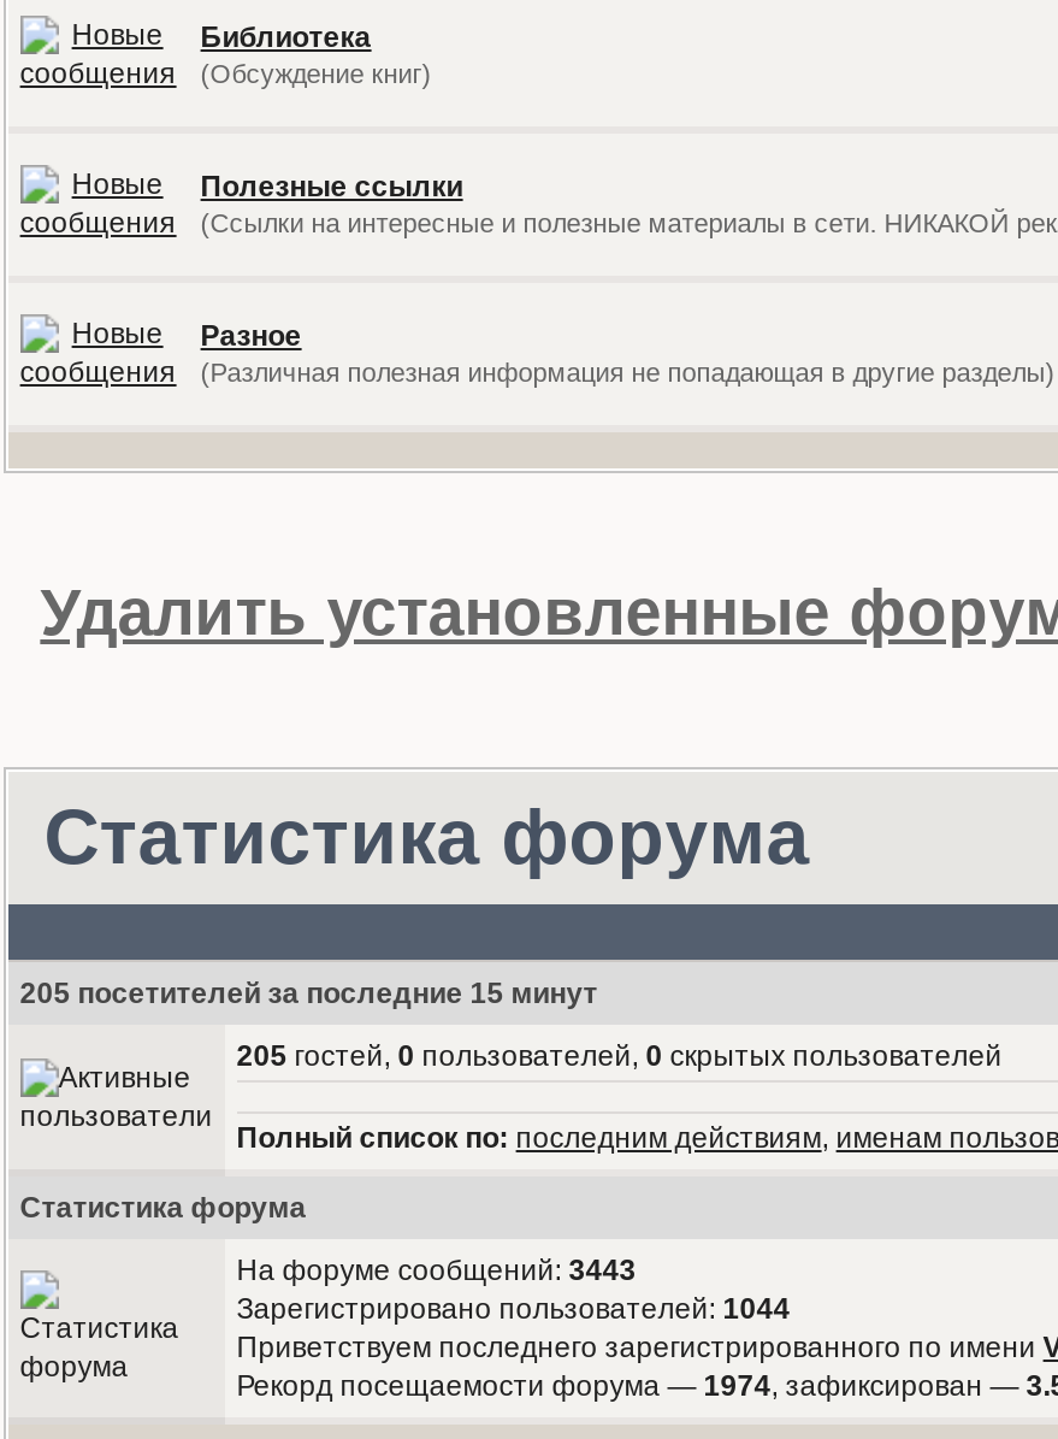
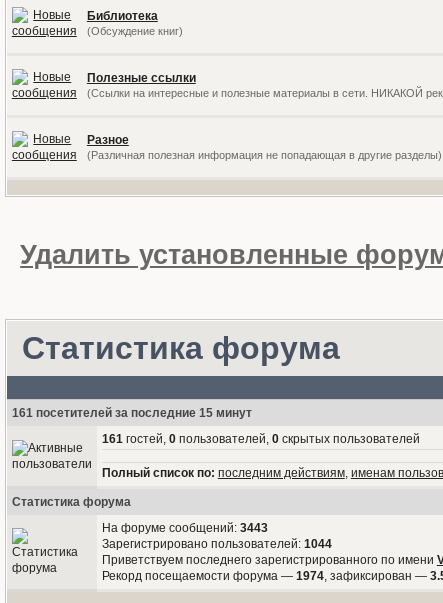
- 205 посетителей за последние 15 минут
+ 161 посетителей за последние 15 минут

- 205 гостей, 0 пользователей, 0 скрытых пользователей
+ 161 гостей, 0 пользователей, 0 скрытых пользователей
